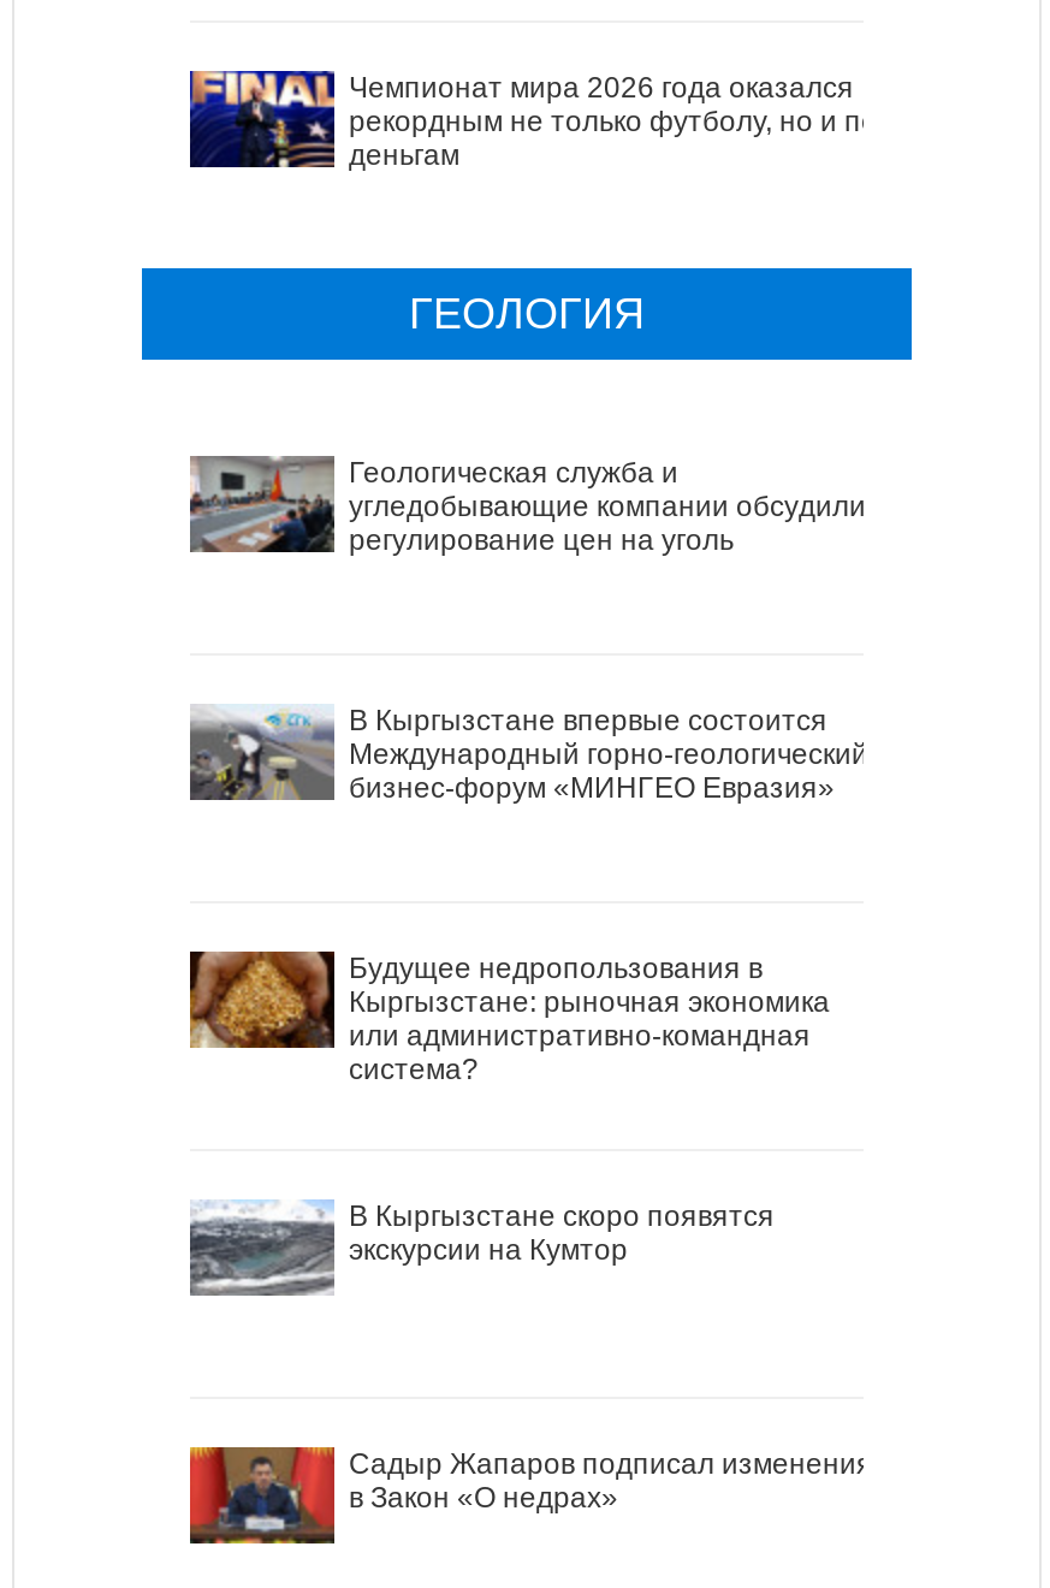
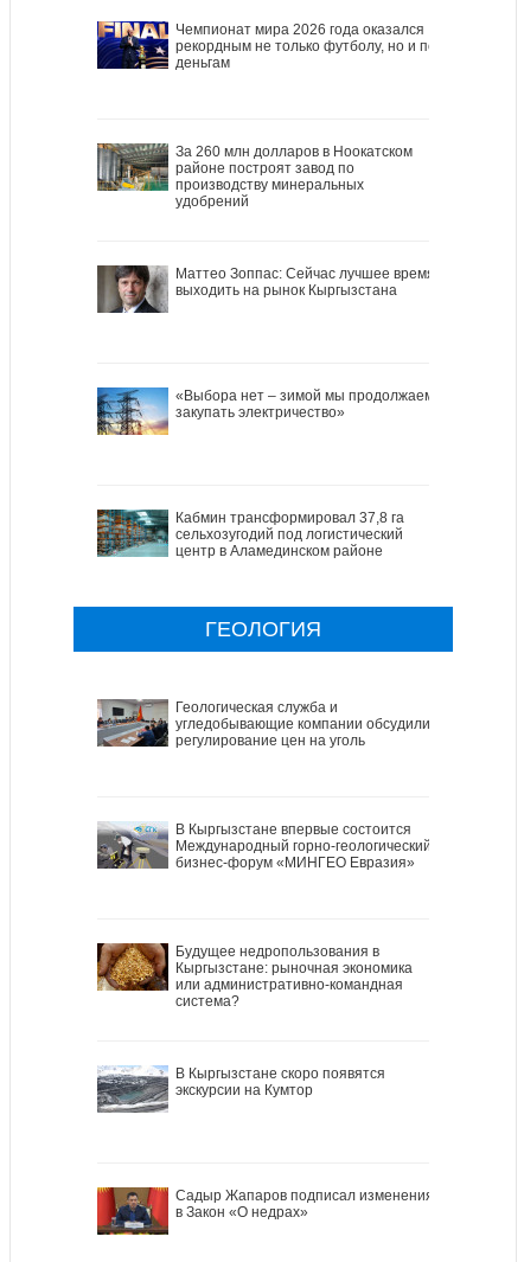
+ [image]
+ За 260 млн долларов в Ноокатском
+ районе построят завод по
+ производству минеральных
+ удобрений

+ [image]
+ Маттео Зоппас: Сейчас лучшее время
+ выходить на рынок Кыргызстана

+ [image]
+ «Выбора нет – зимой мы продолжаем
+ закупать электричество»

+ [image]
+ Кабмин трансформировал 37,8 га
+ сельхозугодий под логистический
+ центр в Аламединском районе
